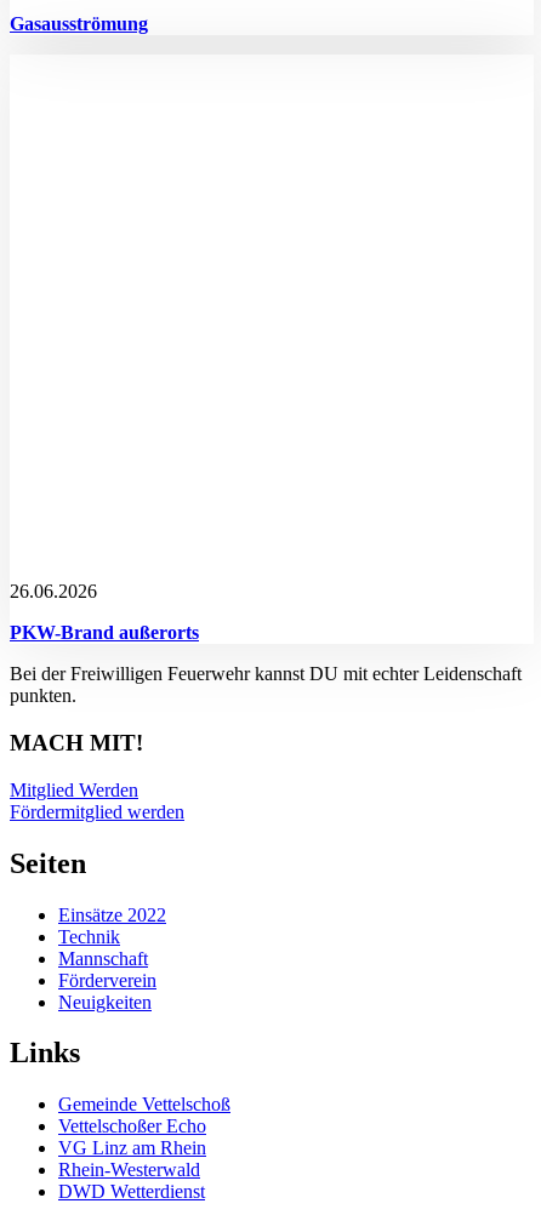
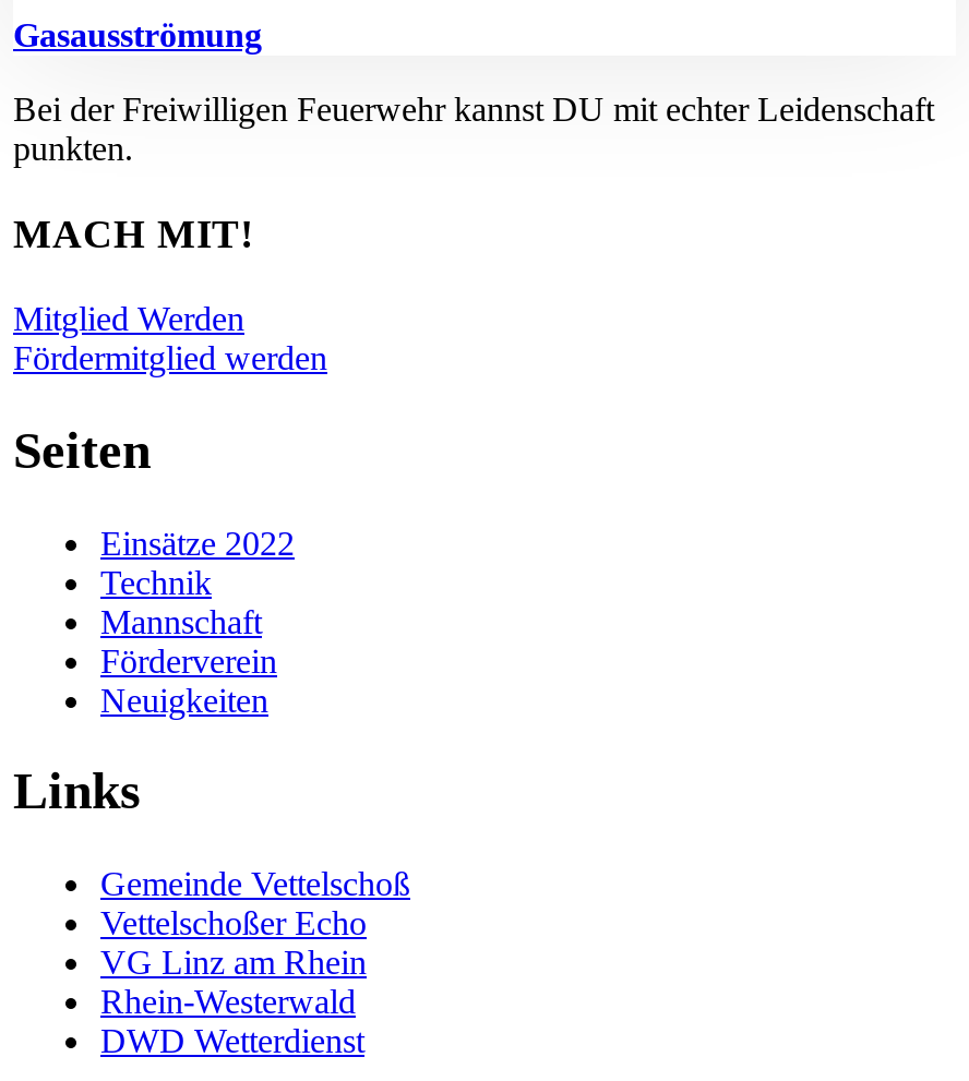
- 26.06.2026
- PKW-Brand außerorts
